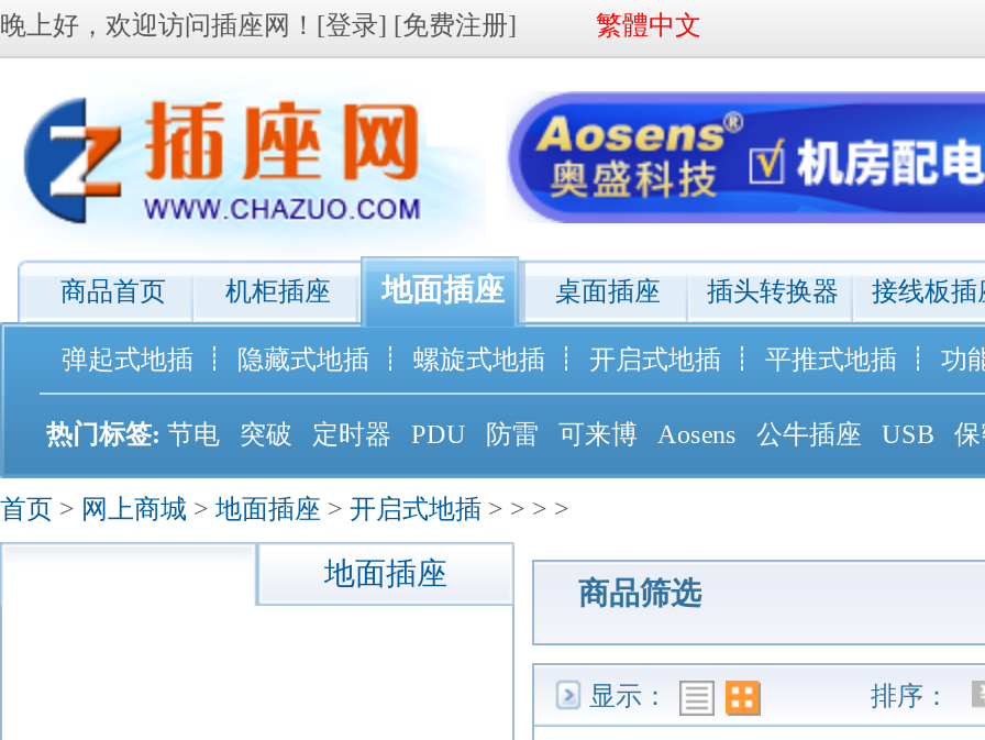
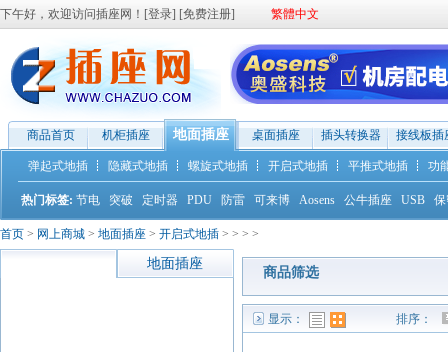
- 晚上好，欢迎访问插座网！[登录] [免费注册]
+ 下午好，欢迎访问插座网！[登录] [免费注册]
